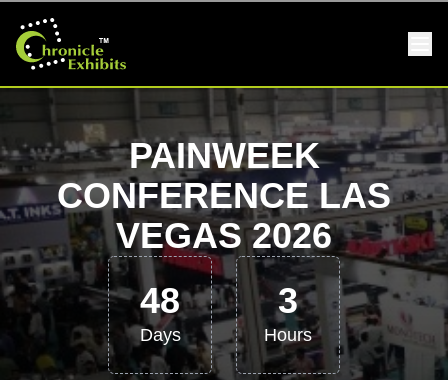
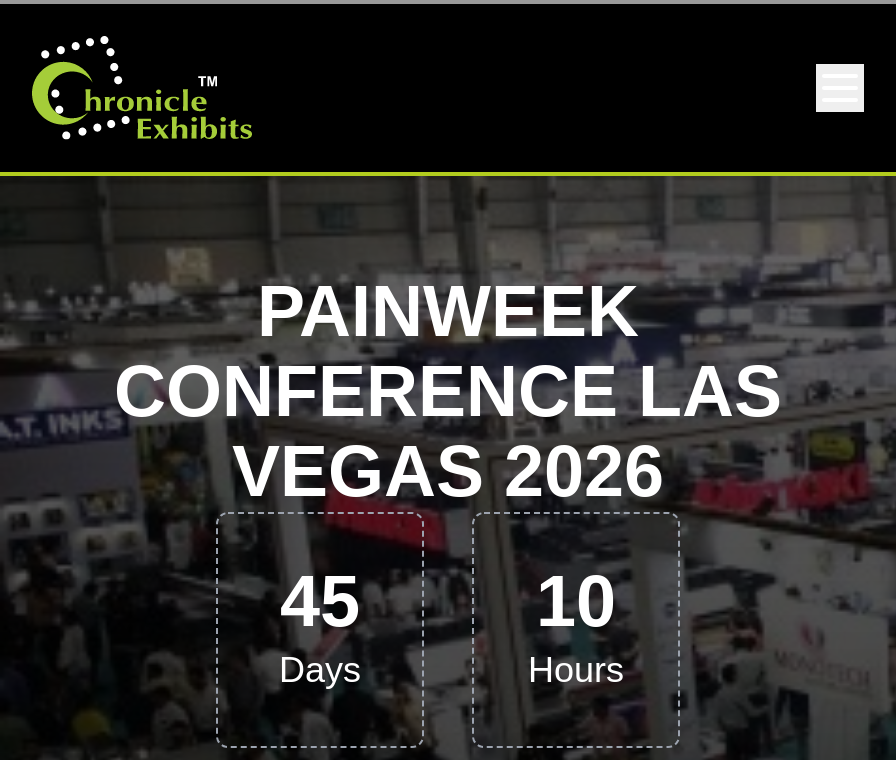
- 48
+ 45

- 3
+ 10
